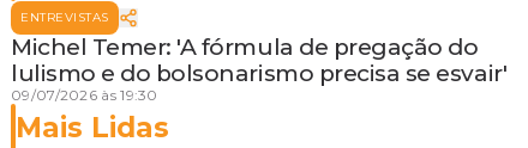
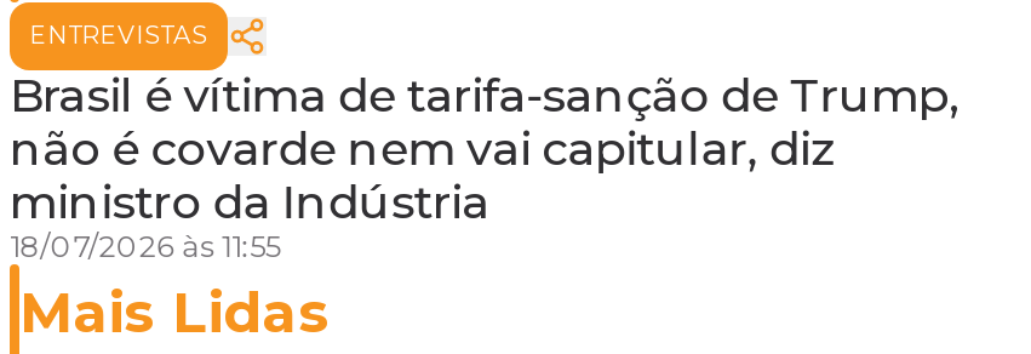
- Michel Temer: 'A fórmula de pregação do
- lulismo e do bolsonarismo precisa se esvair'
- 09/07/2026 às 19:30
+ Brasil é vítima de tarifa-sanção de Trump,
+ não é covarde nem vai capitular, diz
+ ministro da Indústria
+ 18/07/2026 às 11:55
